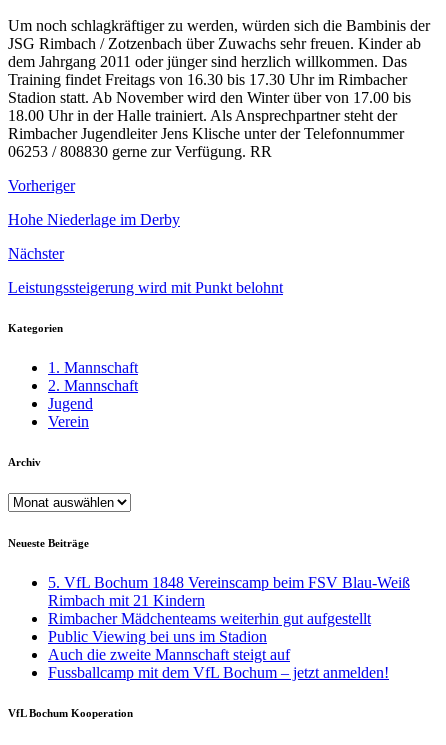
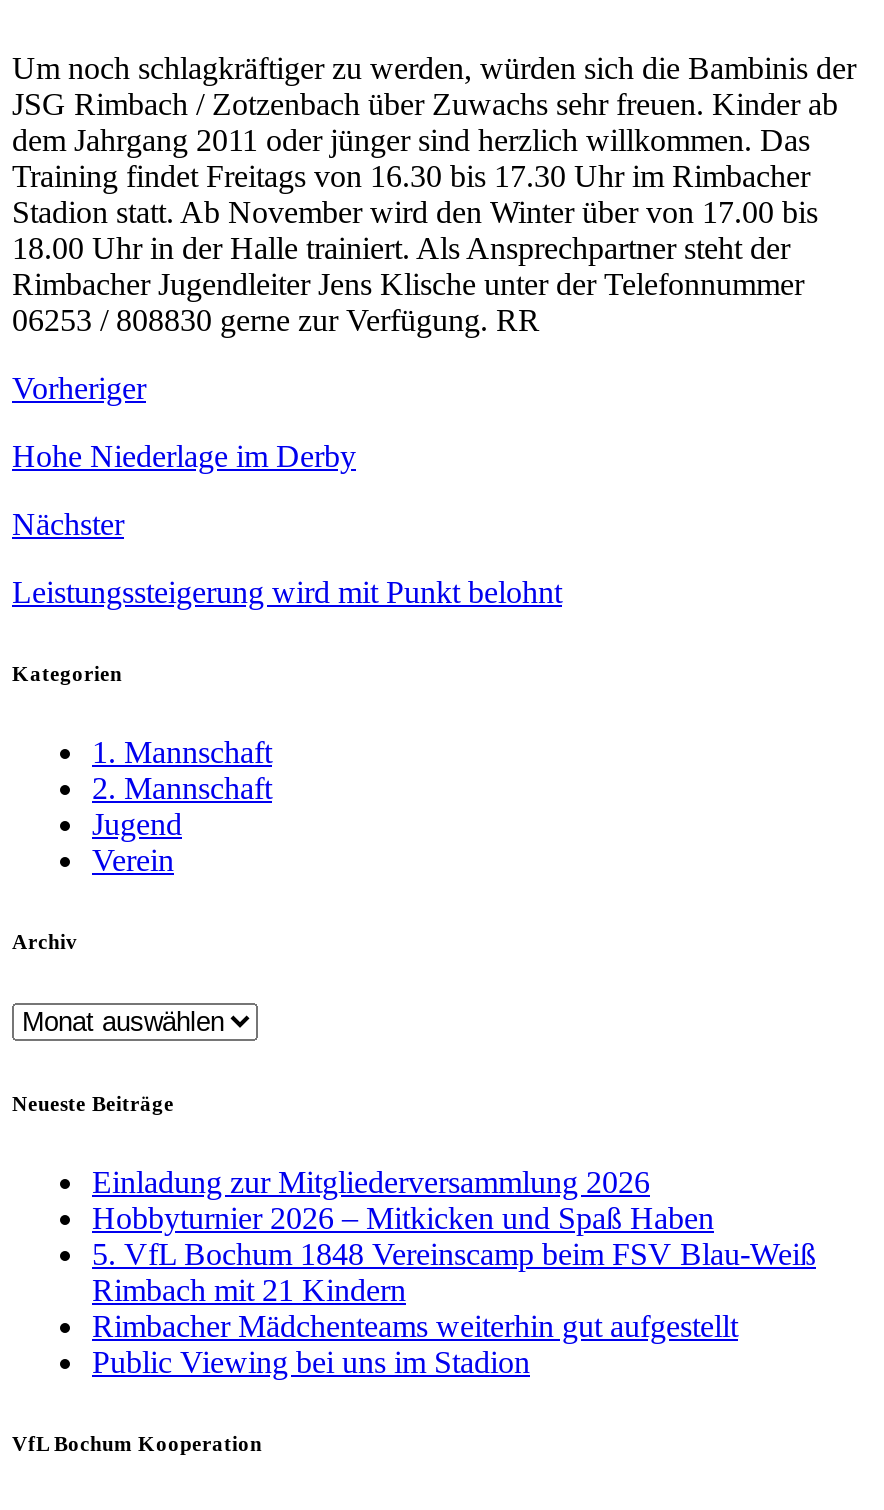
+ Einladung zur Mitgliederversammlung 2026
+ Hobbyturnier 2026 – Mitkicken und Spaß Haben

moved down: 5. VfL Bochum 1848 Vereinscamp beim FSV Blau-Weiß | Rimbach mit 21 Kindern | Rimbacher Mädchenteams weiterhin gut aufgestellt | Public Viewing bei uns im Stadion

- Auch die zweite Mannschaft steigt auf
- Fussballcamp mit dem VfL Bochum – jetzt anmelden!
